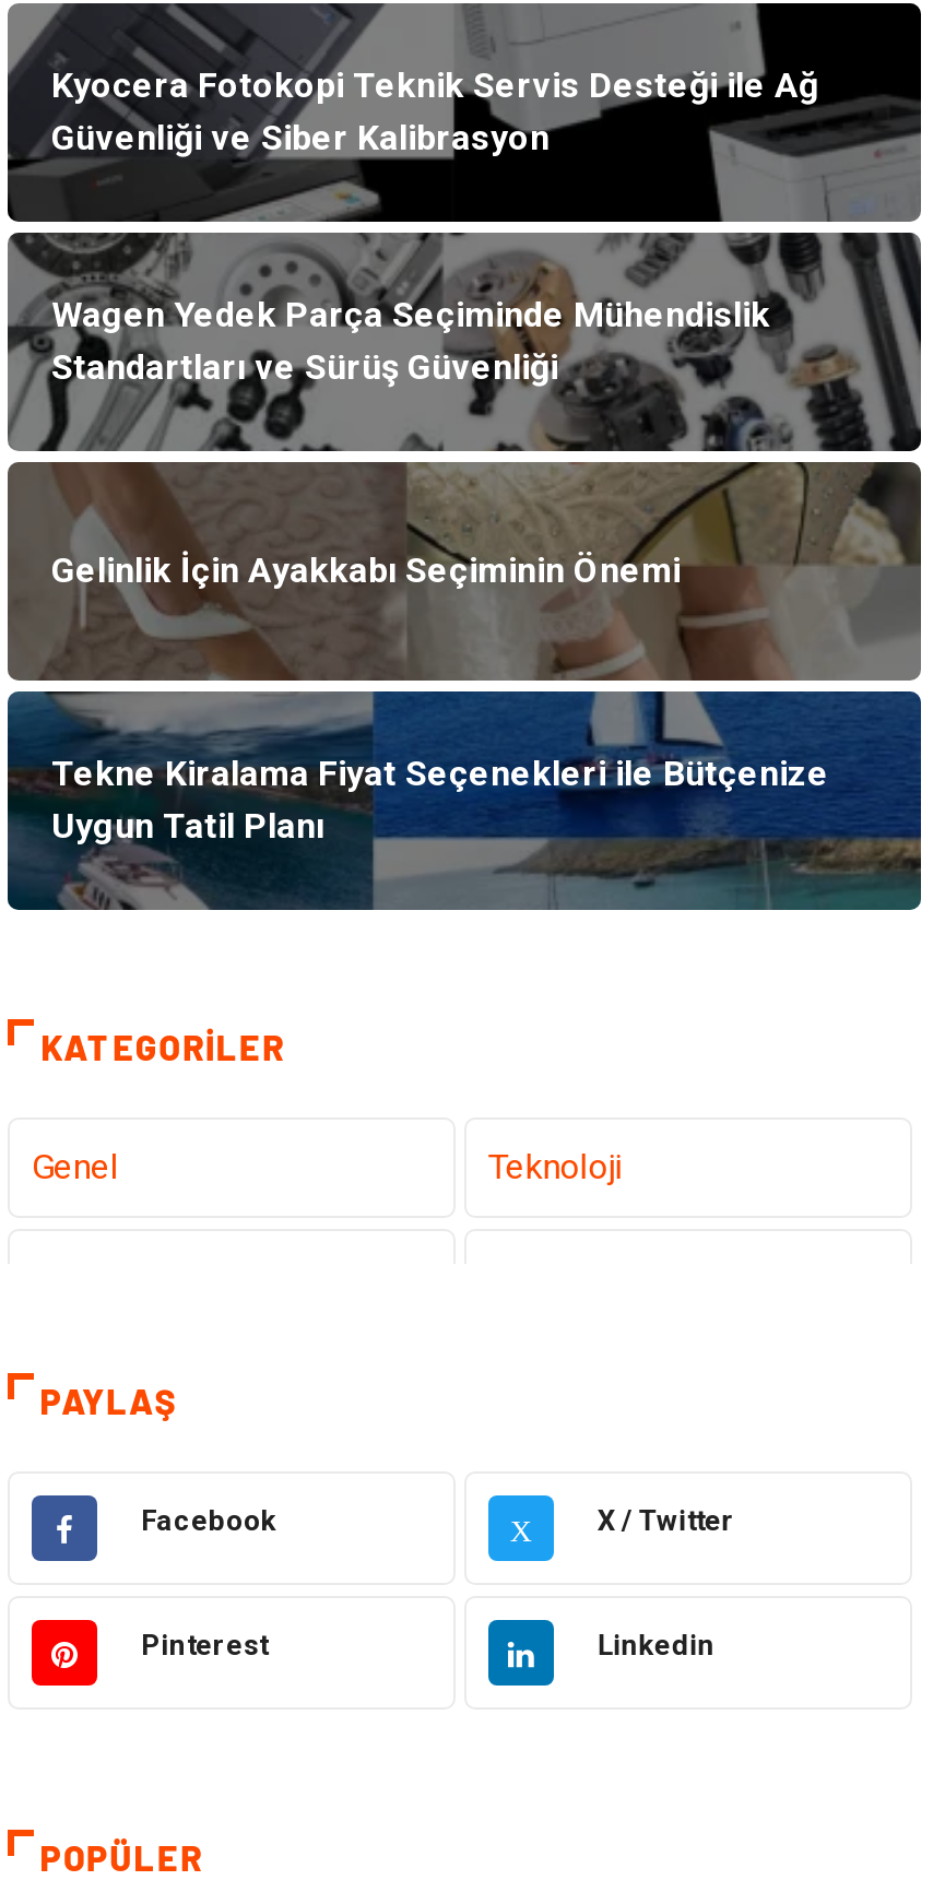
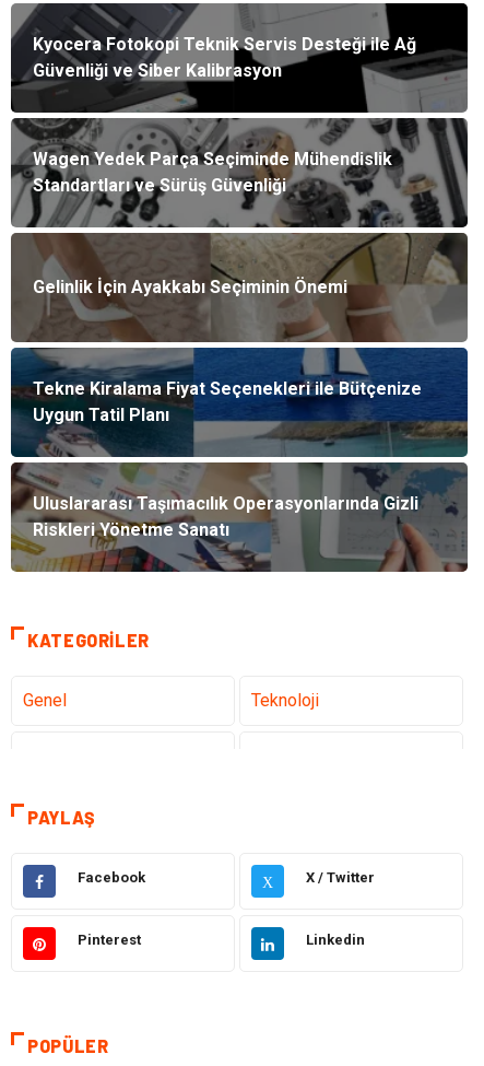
+ [image]
+ Uluslararası Taşımacılık Operasyonlarında Gizli
+ Riskleri Yönetme Sanatı
